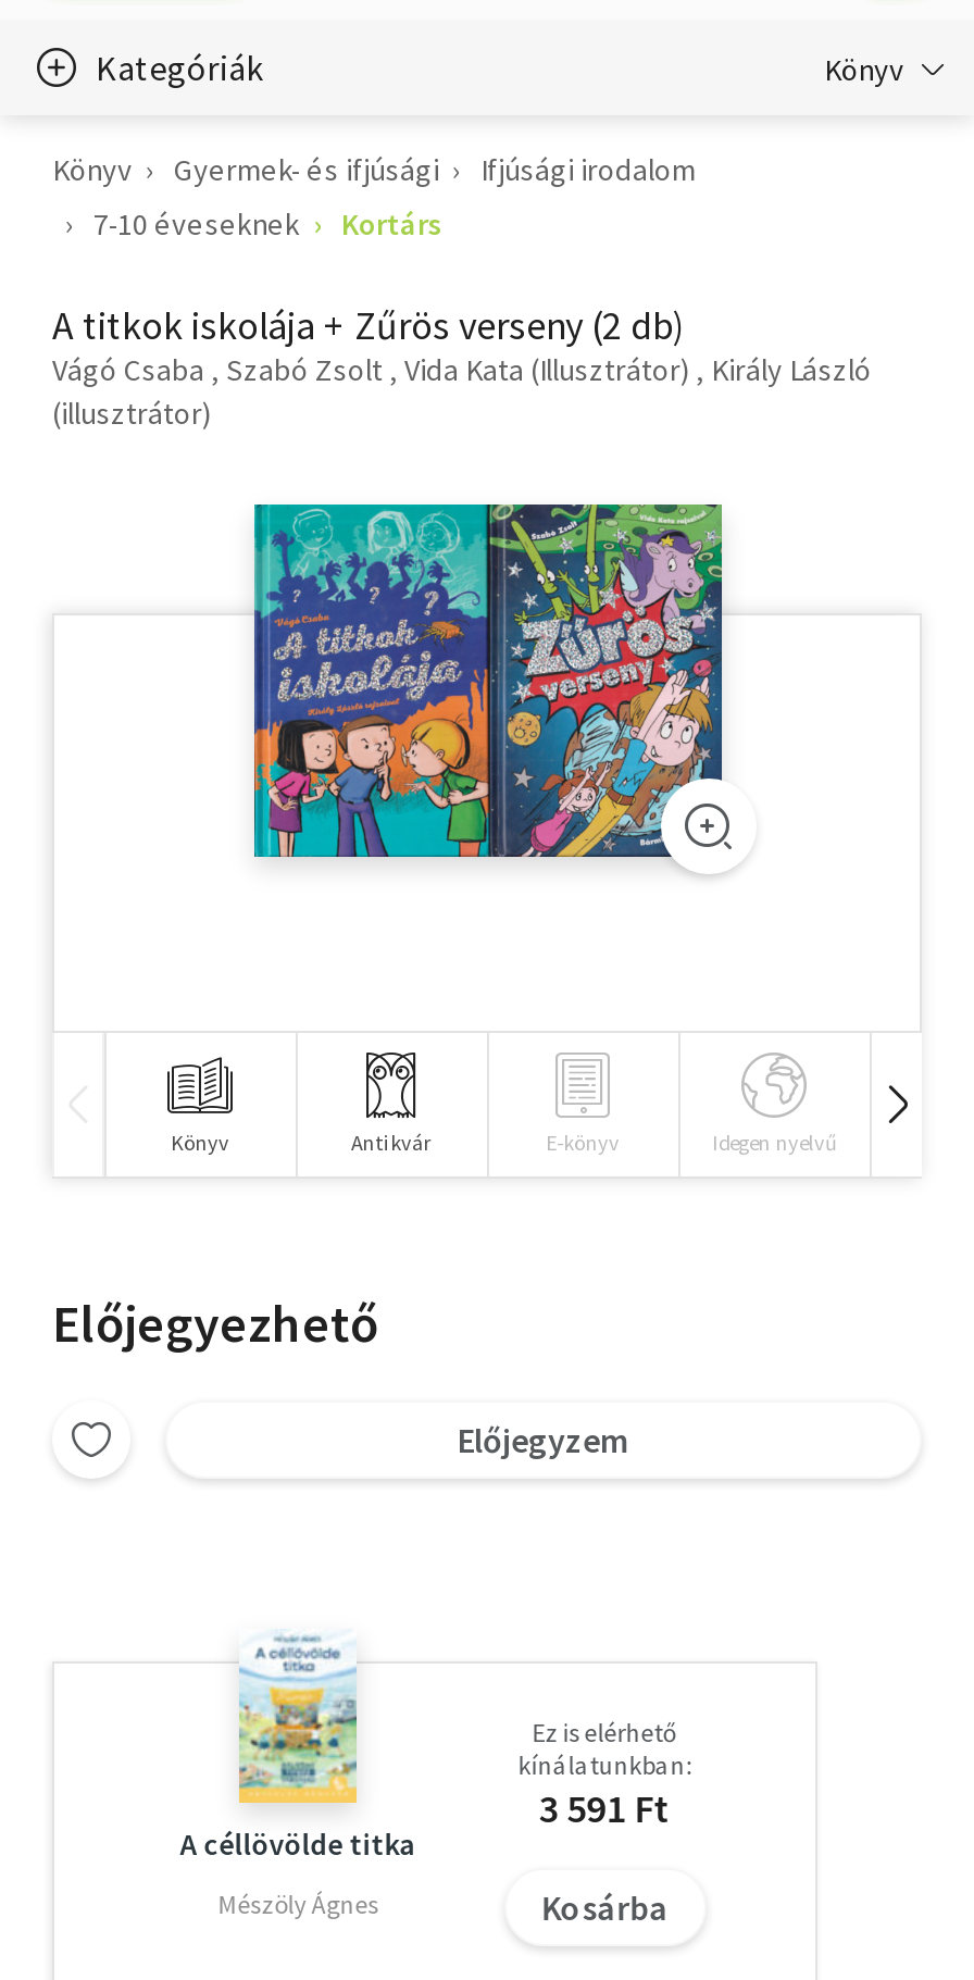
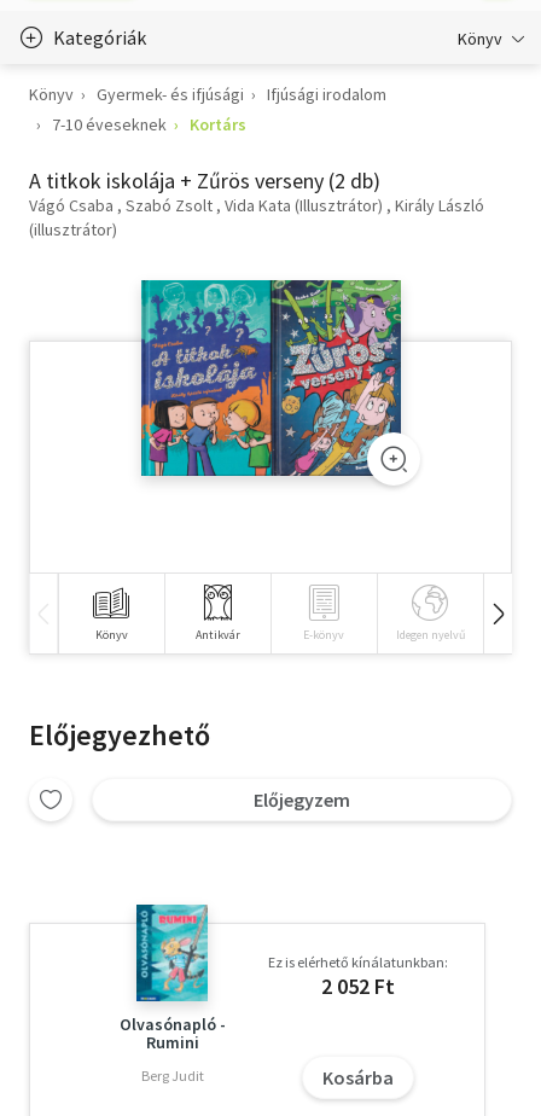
- [image]
- A céllövölde titka
+ [image]
+ Olvasónapló -
+ Rumini

- Ez is elérhető
- kínálatunkban:
- 3 591 Ft
+ Ez is elérhető kínálatunkban:
+ 2 052 Ft

- Mészöly Ágnes
+ Berg Judit
